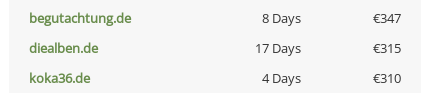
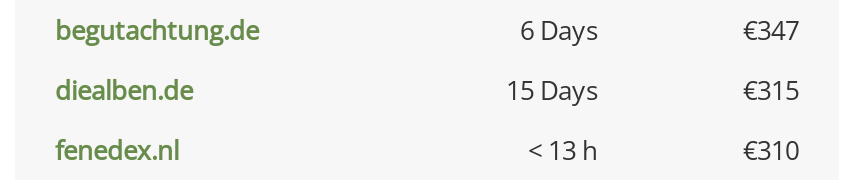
- 8 Days
+ 6 Days

- 17 Days
+ 15 Days

- koka36.de
- 4 Days
+ fenedex.nl
+ < 13 h
